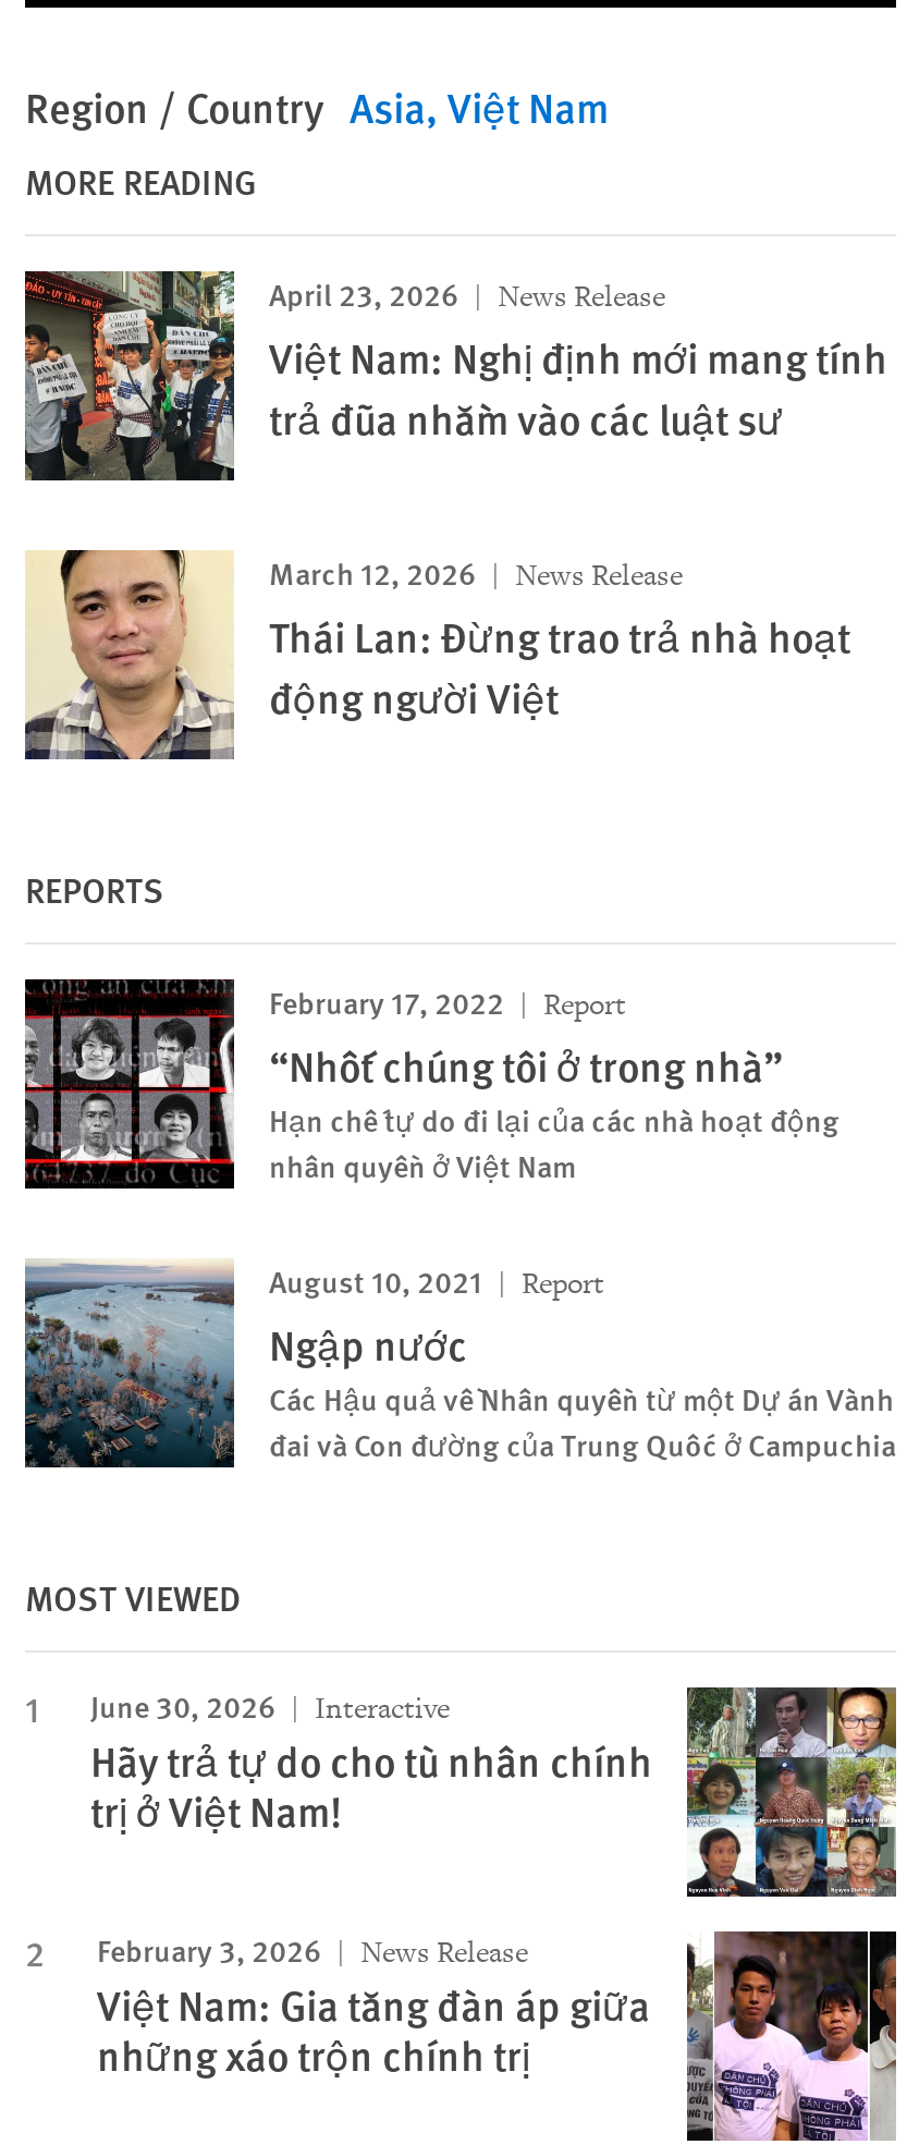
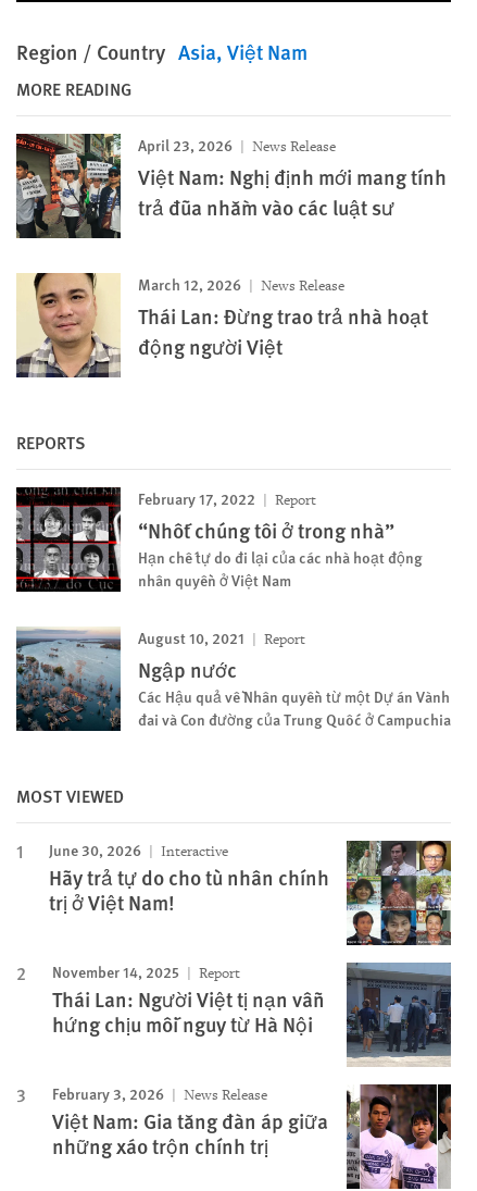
+ [image]
+ November 14, 2025
+ Report
+ Thái Lan: Người Việt tị nạn vẫn
+ hứng chịu mối nguy từ Hà Nội
